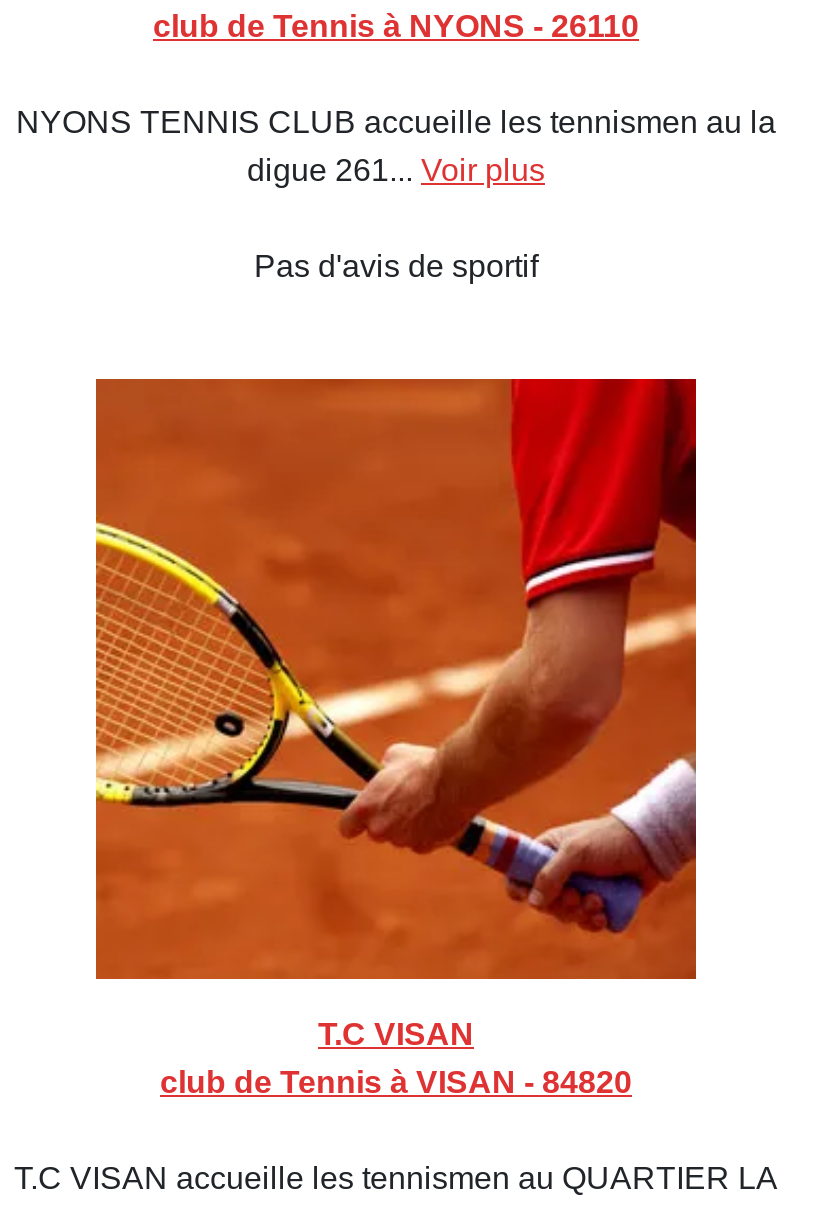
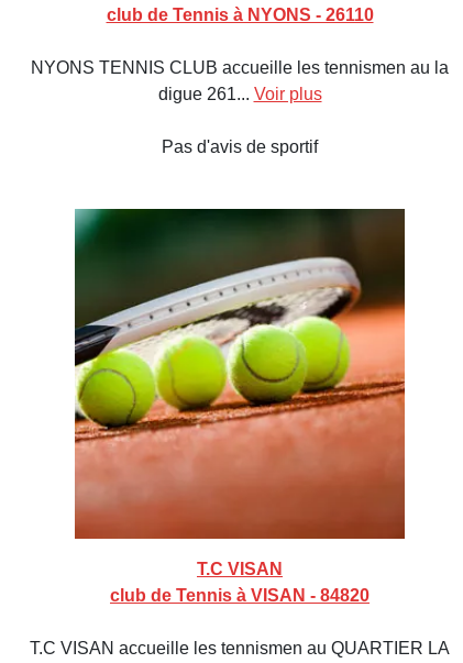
- [image]
+ [image]
